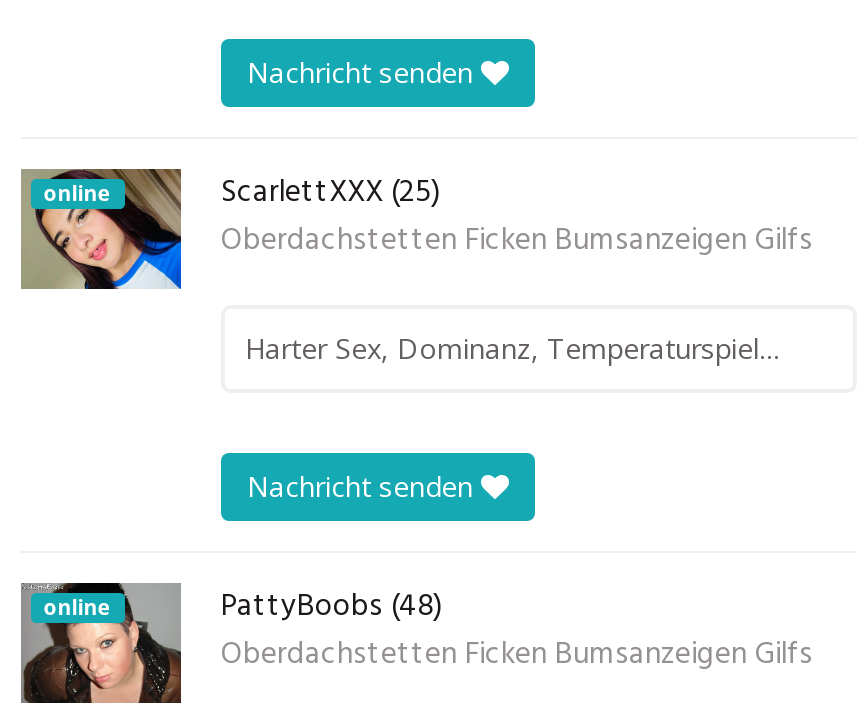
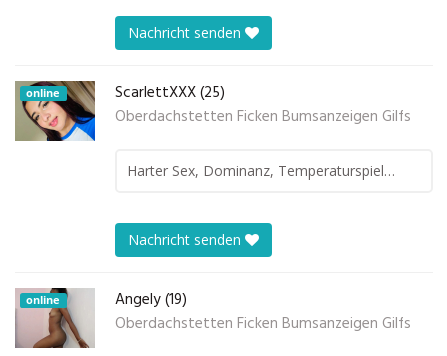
- [image]
- PattyBoobs (48)
+ [image]
+ Angely (19)
